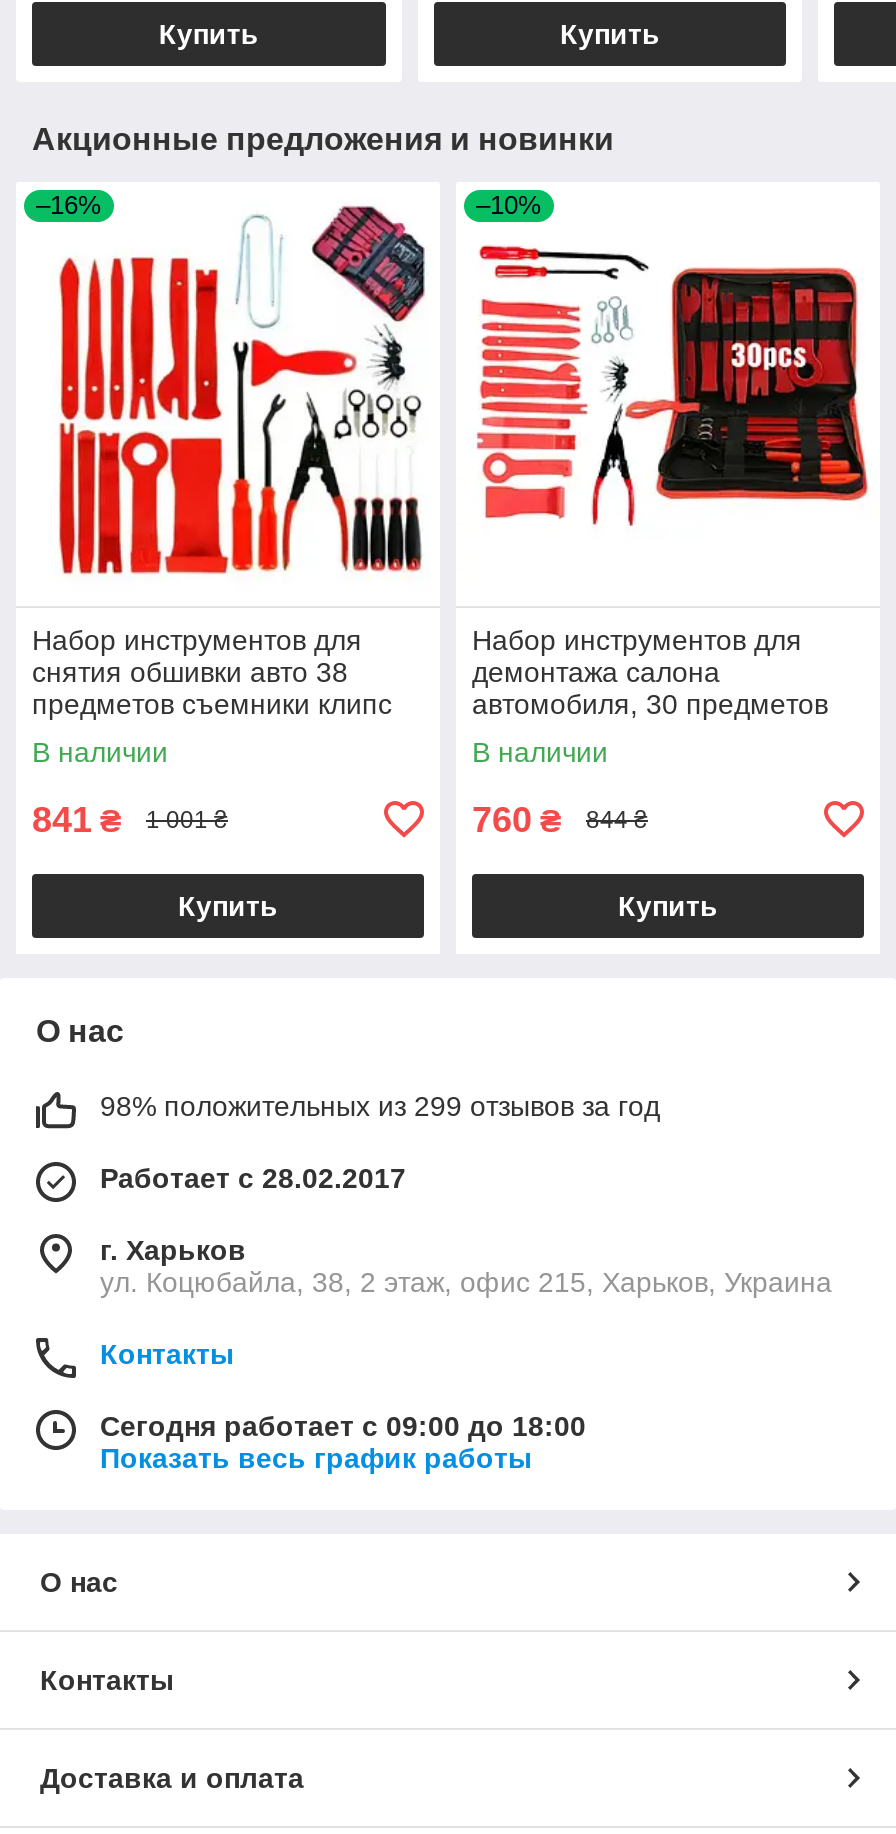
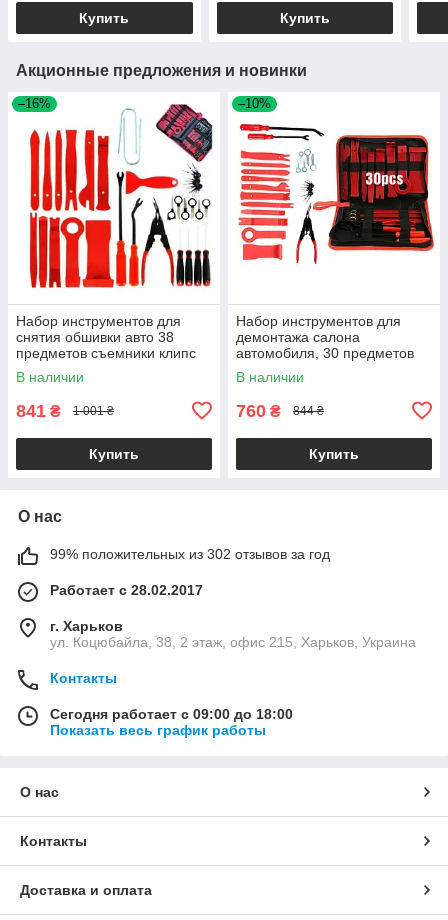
- 98% положительных из 299 отзывов за год
+ 99% положительных из 302 отзывов за год
